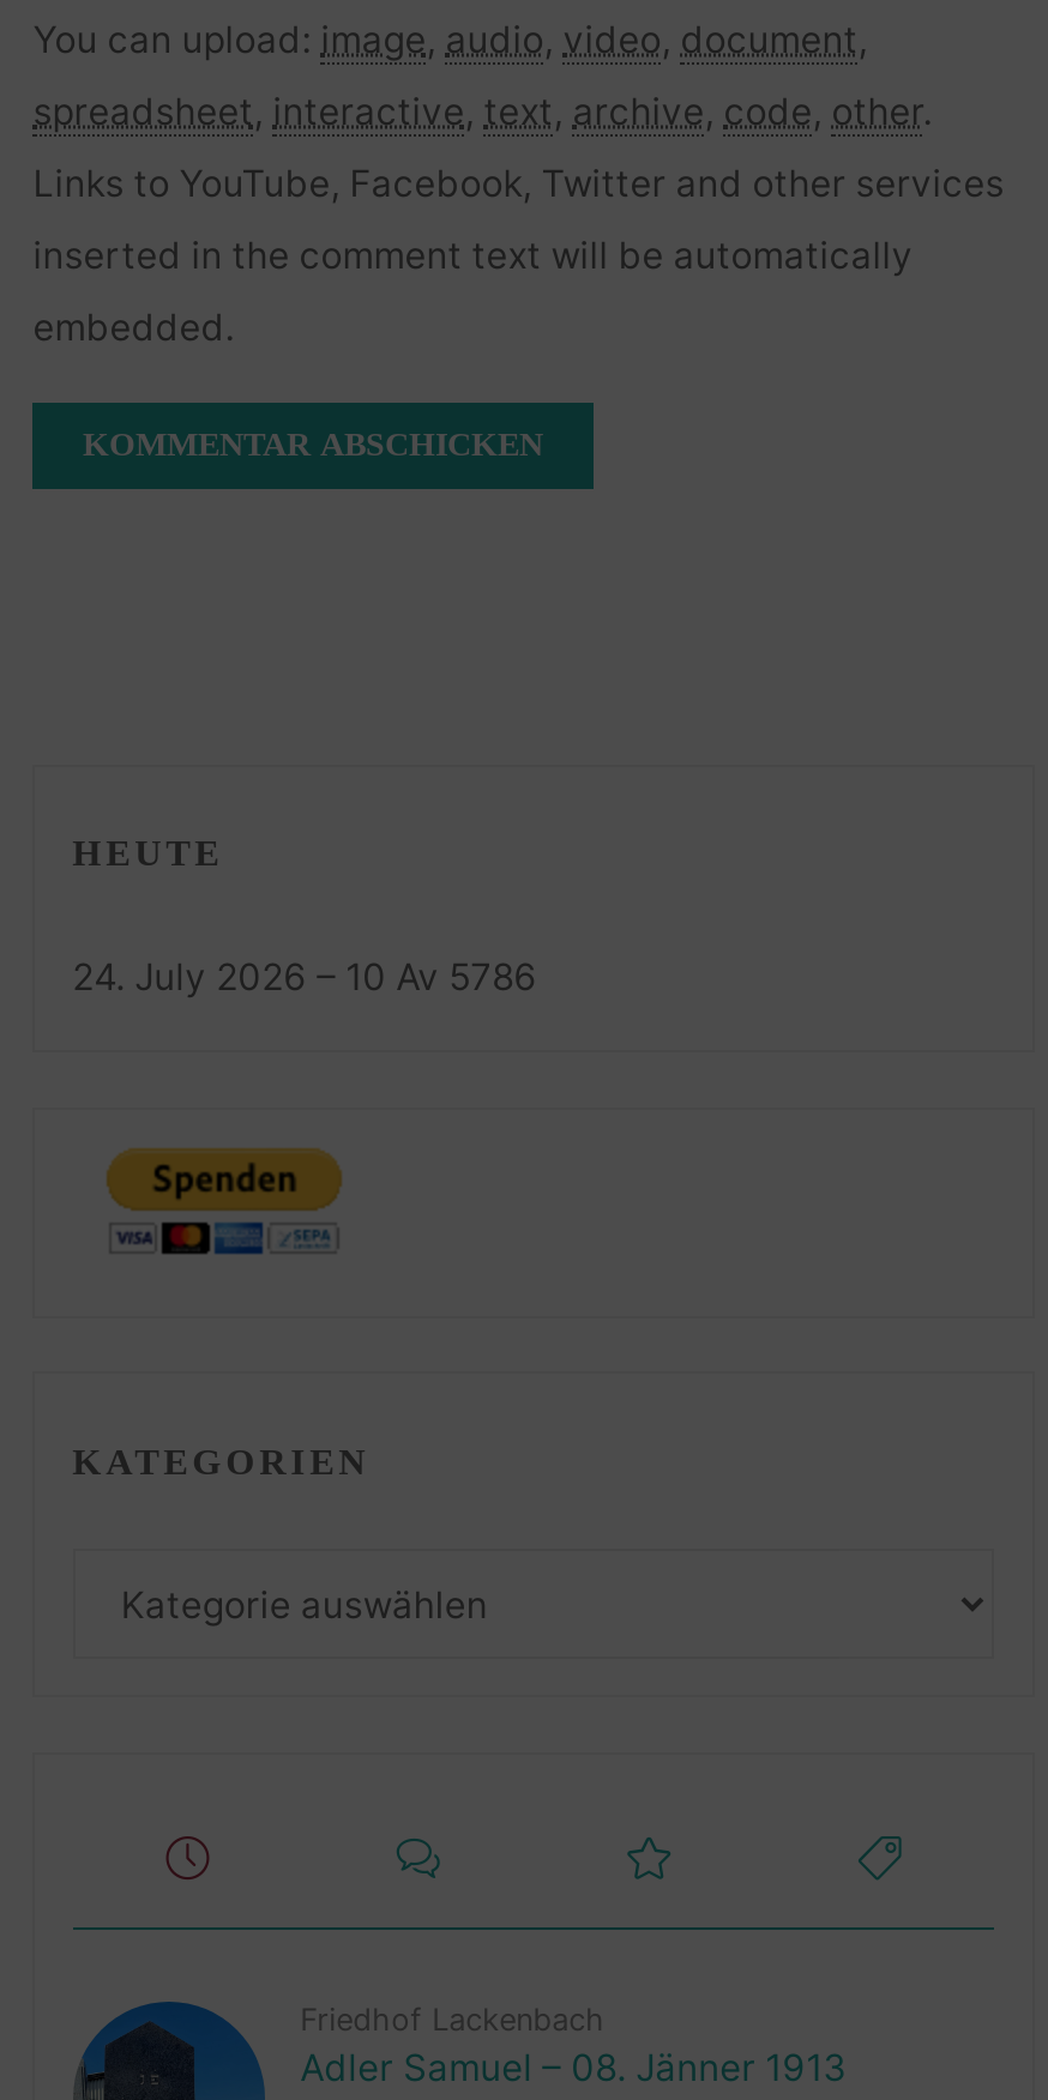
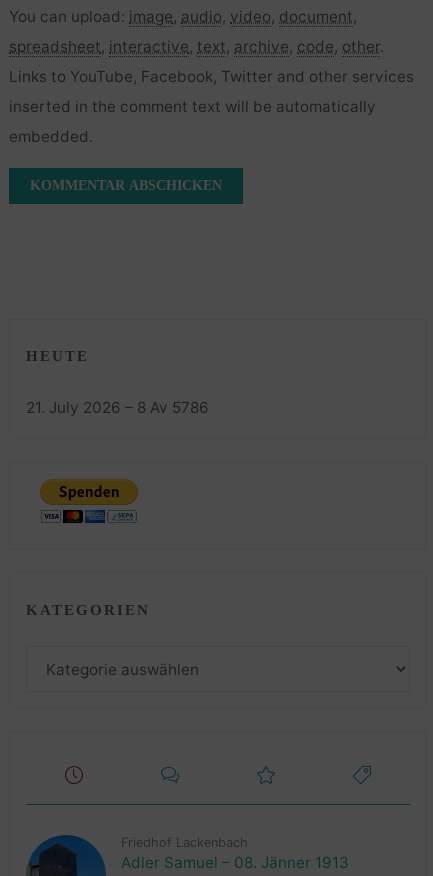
- 24. July 2026 – 10 Av 5786
+ 21. July 2026 – 8 Av 5786
